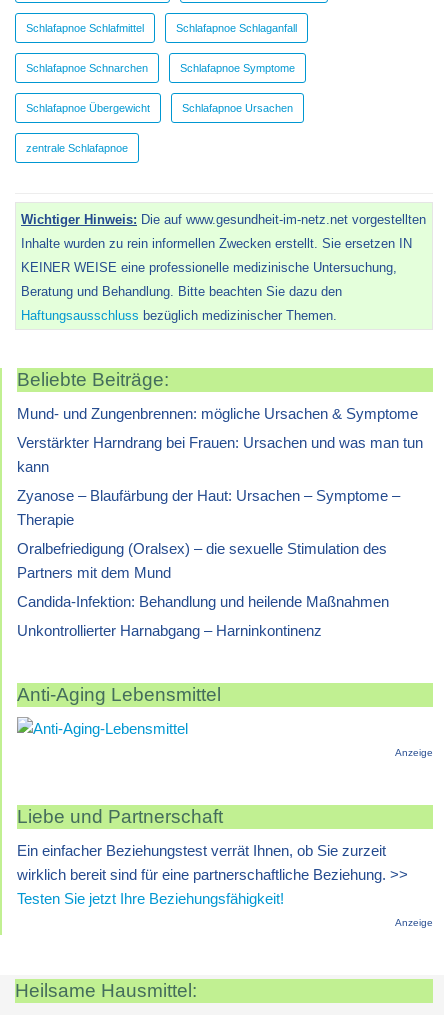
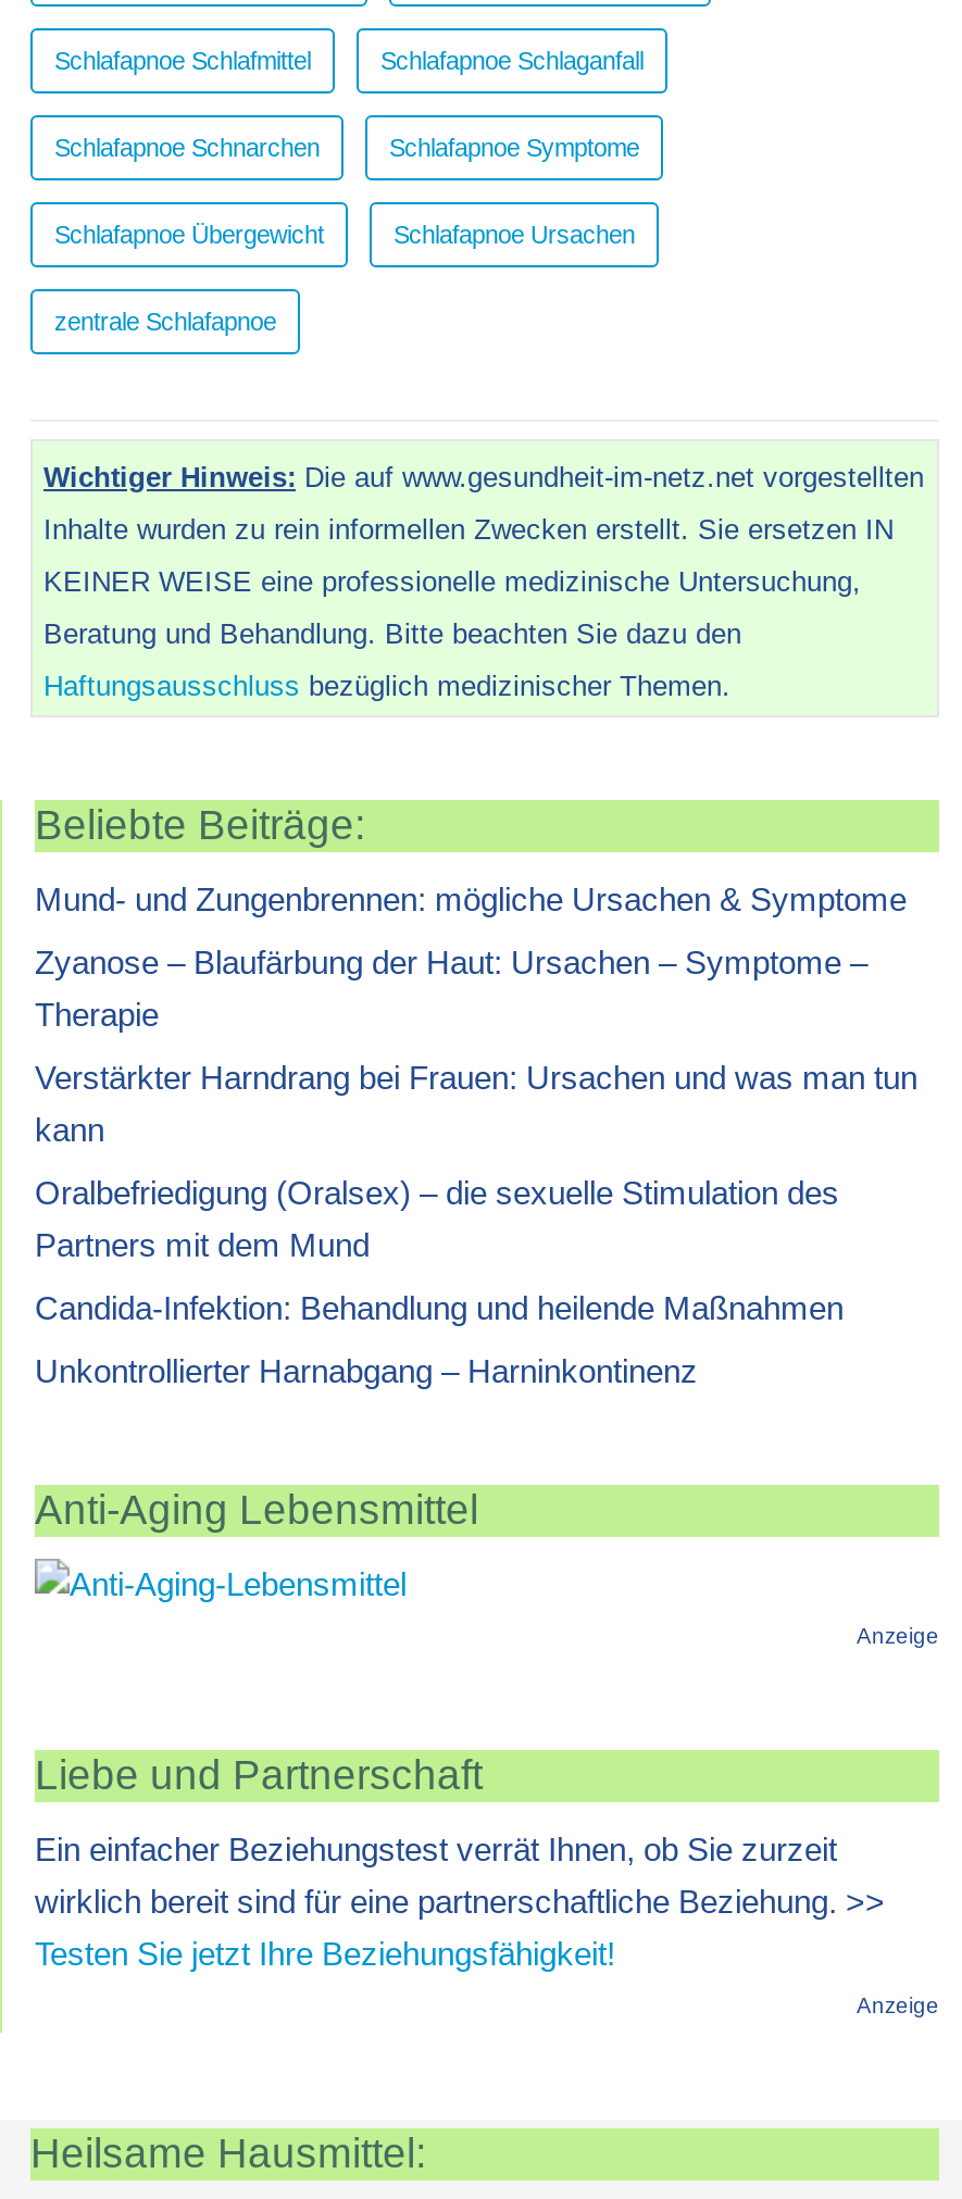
moved down: Verstärkter Harndrang bei Frauen: Ursachen und was man tun | kann

moved up: Zyanose – Blaufärbung der Haut: Ursachen – Symptome – | Therapie
